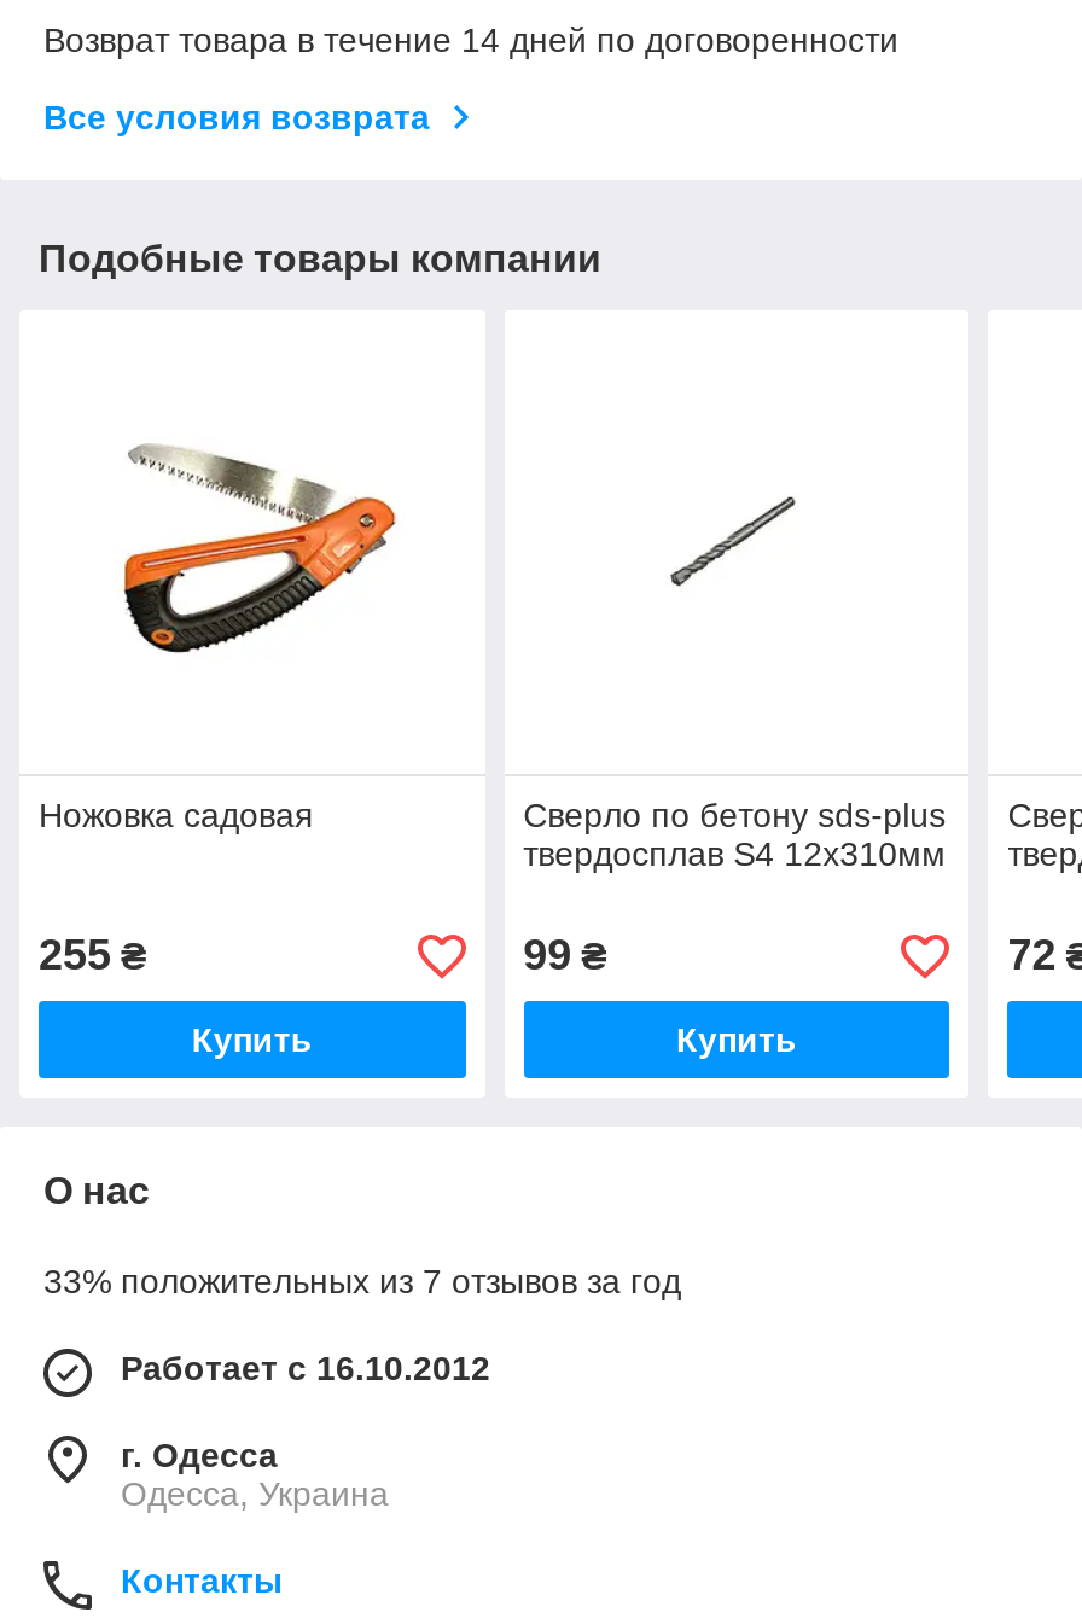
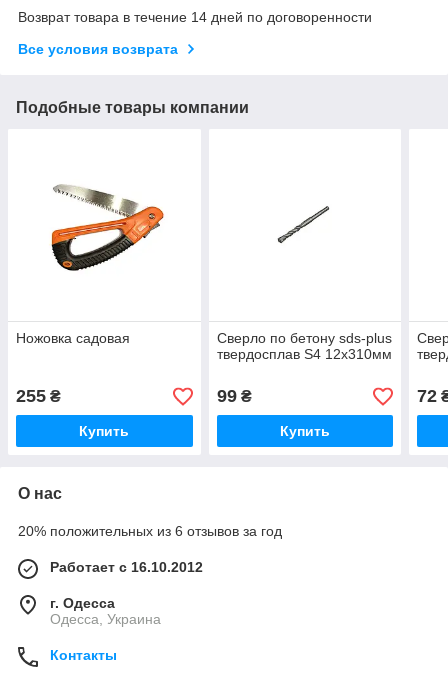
- 33% положительных из 7 отзывов за год
+ 20% положительных из 6 отзывов за год
